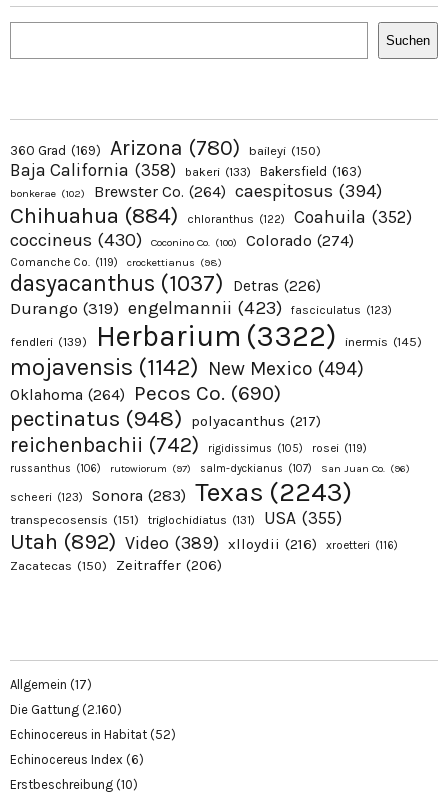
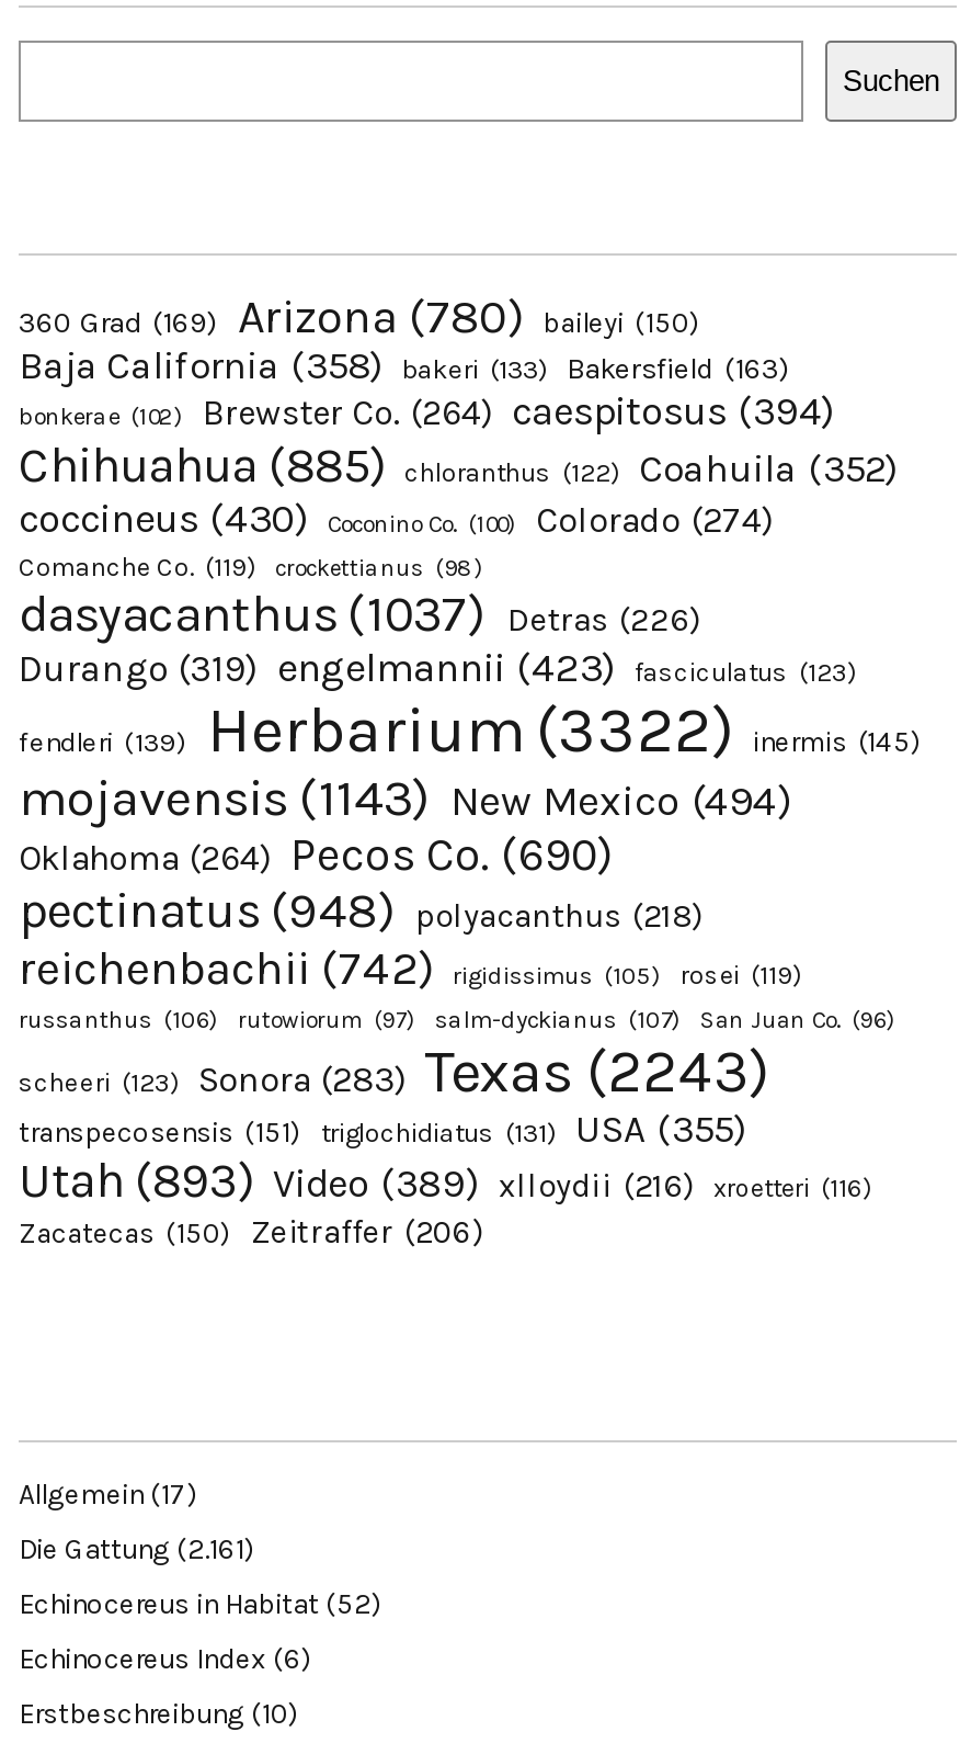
- Chihuahua (884) chloranthus (122) Coahuila (352)
+ Chihuahua (885) chloranthus (122) Coahuila (352)

- mojavensis (1142) New Mexico (494)
+ mojavensis (1143) New Mexico (494)

- pectinatus (948) polyacanthus (217)
+ pectinatus (948) polyacanthus (218)

- Utah (892) Video (389) xlloydii (216)
+ Utah (893) Video (389) xlloydii (216)

- Die Gattung (2.160)
+ Die Gattung (2.161)
